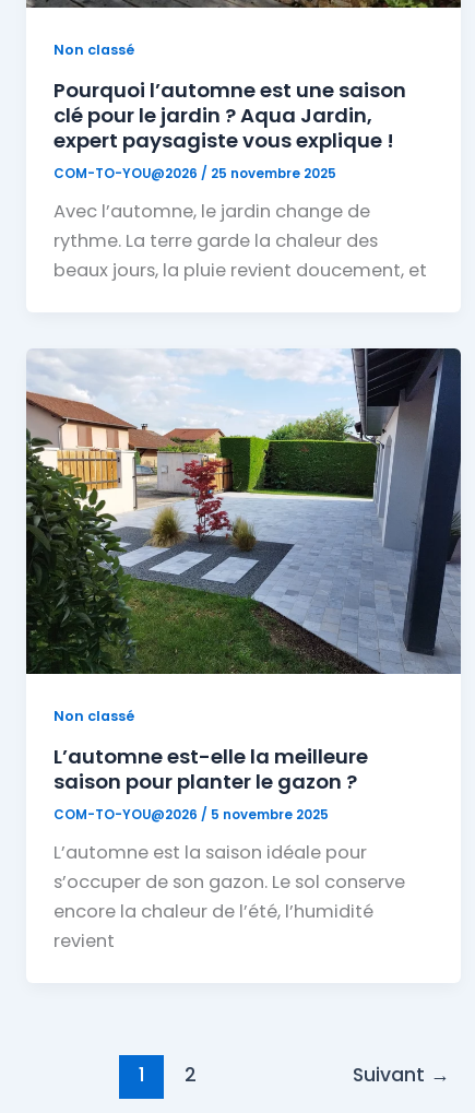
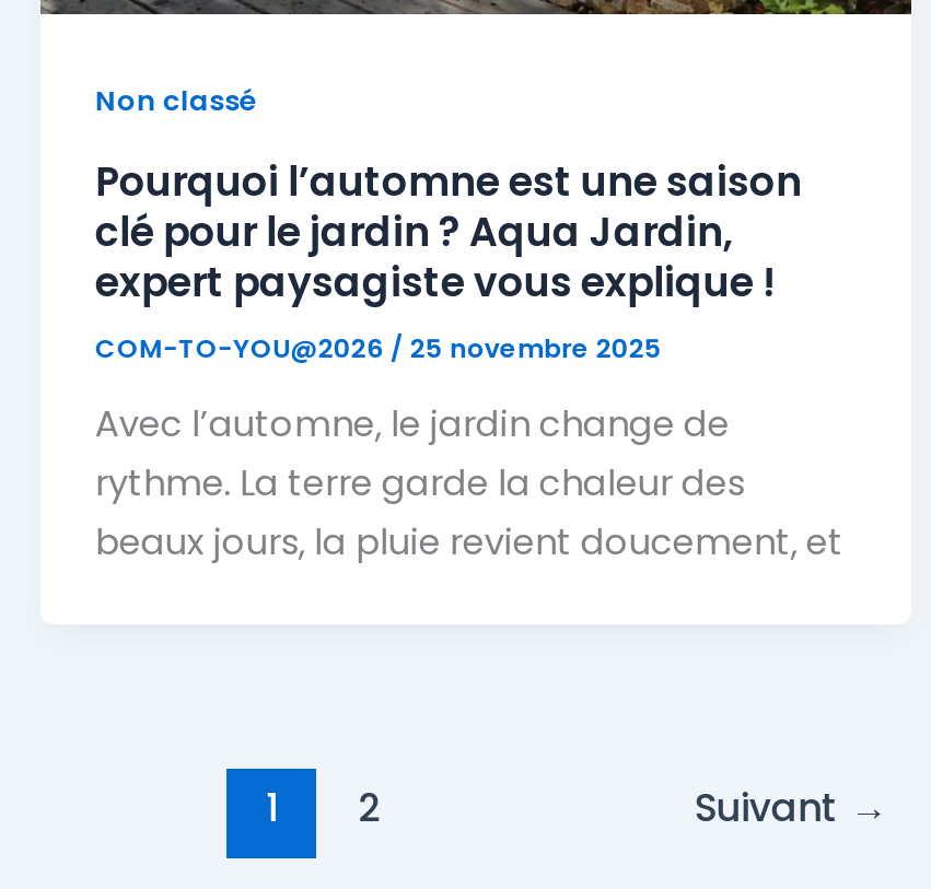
- [image]
- Non classé
- L’automne est-elle la meilleure
- saison pour planter le gazon ?
- COM-TO-YOU@2026 / 5 novembre 2025
- L’automne est la saison idéale pour
- s’occuper de son gazon. Le sol conserve
- encore la chaleur de l’été, l’humidité
- revient
